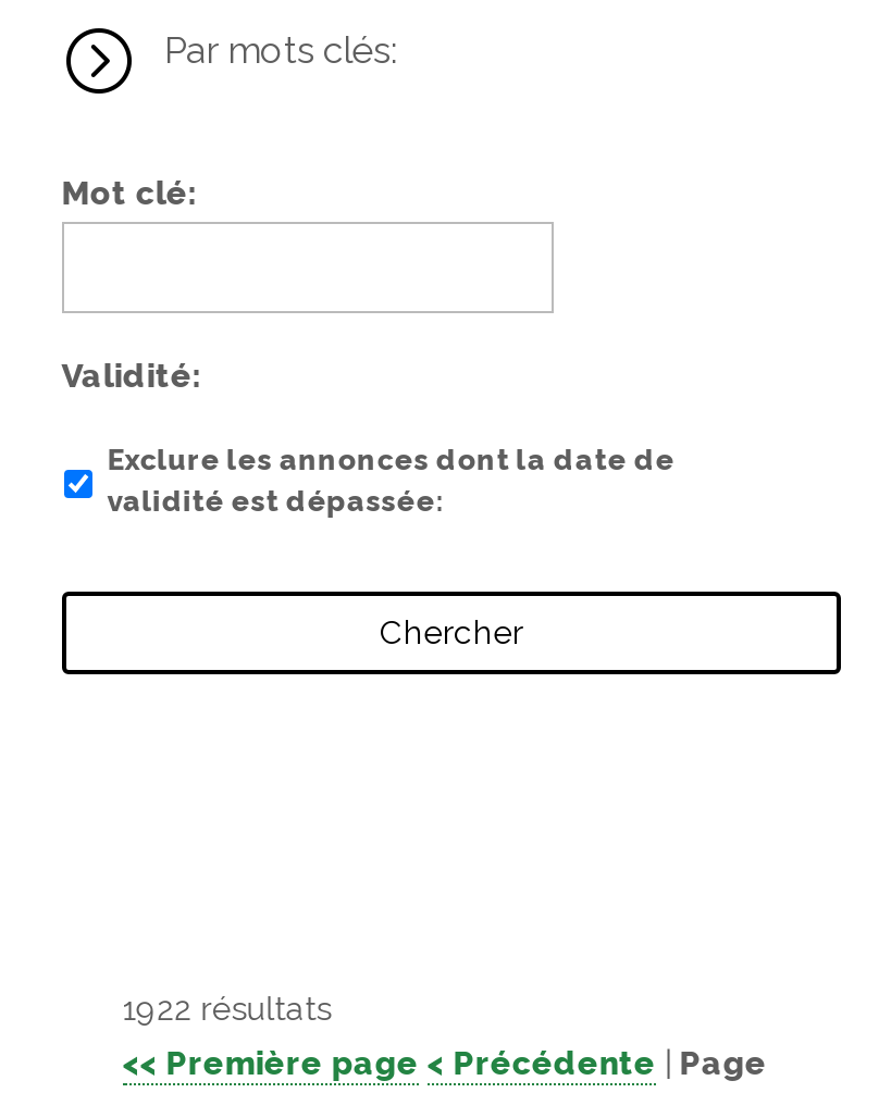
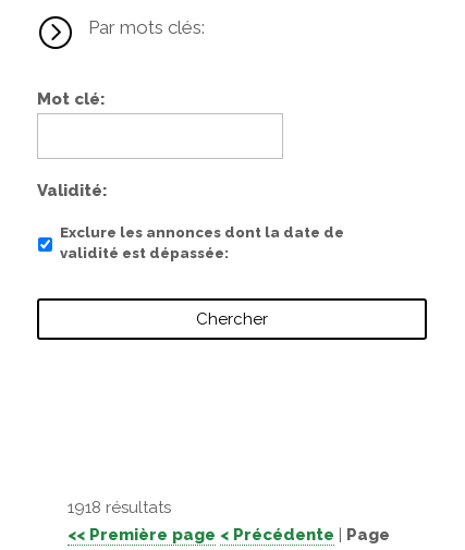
- 1922 résultats
+ 1918 résultats
